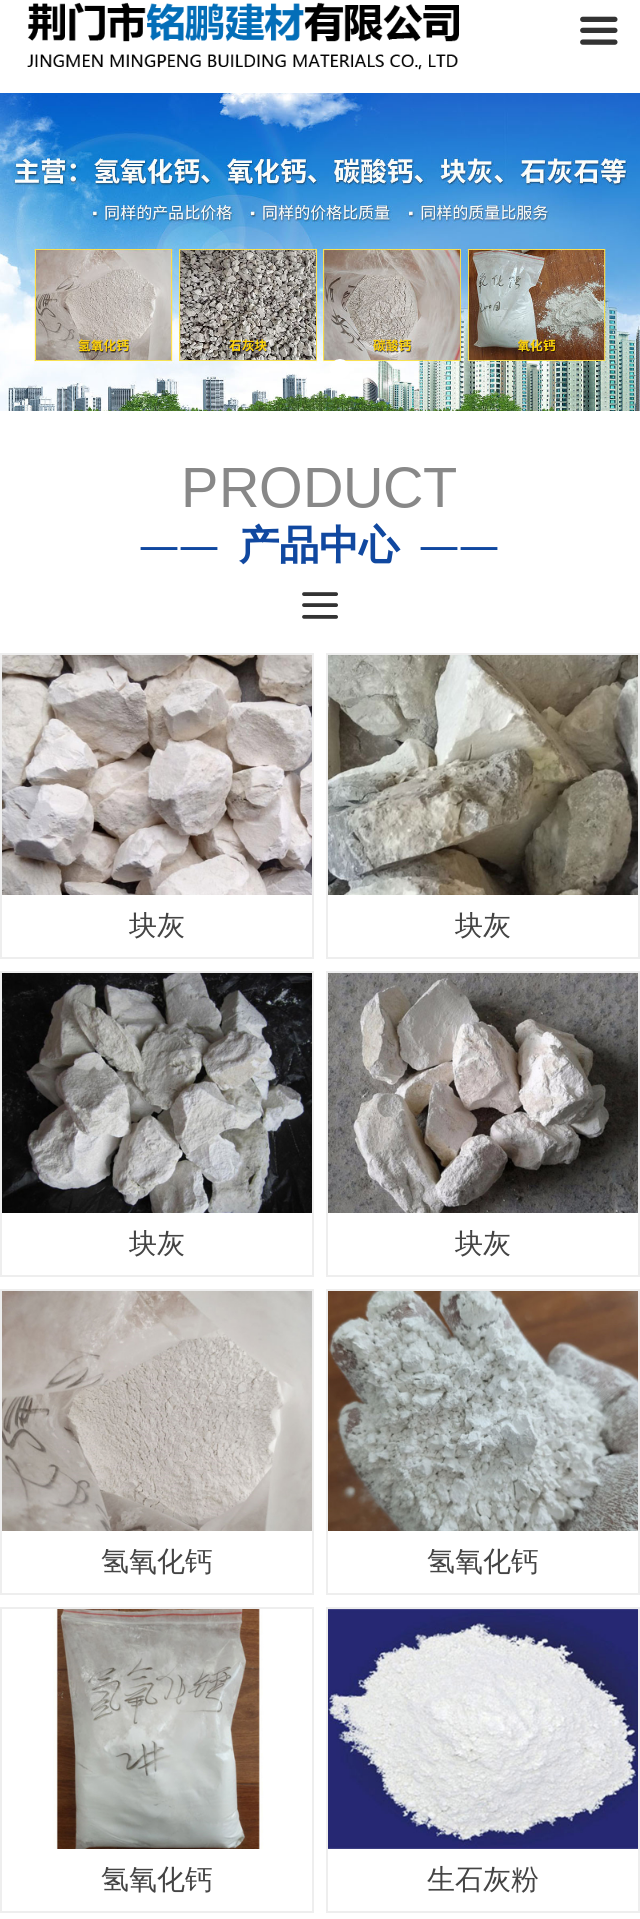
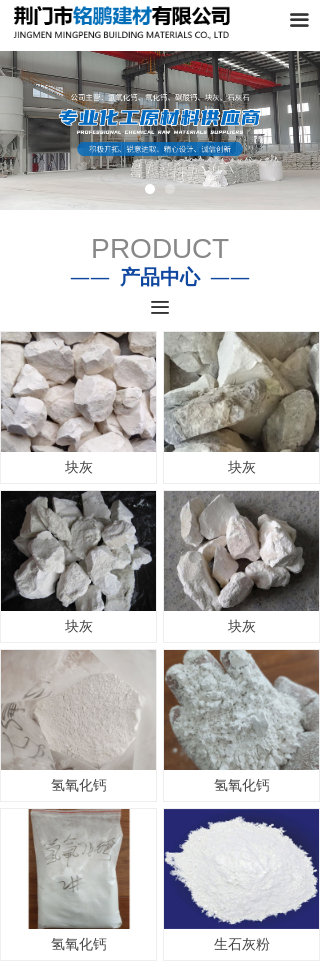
- [image]
+ [image]
